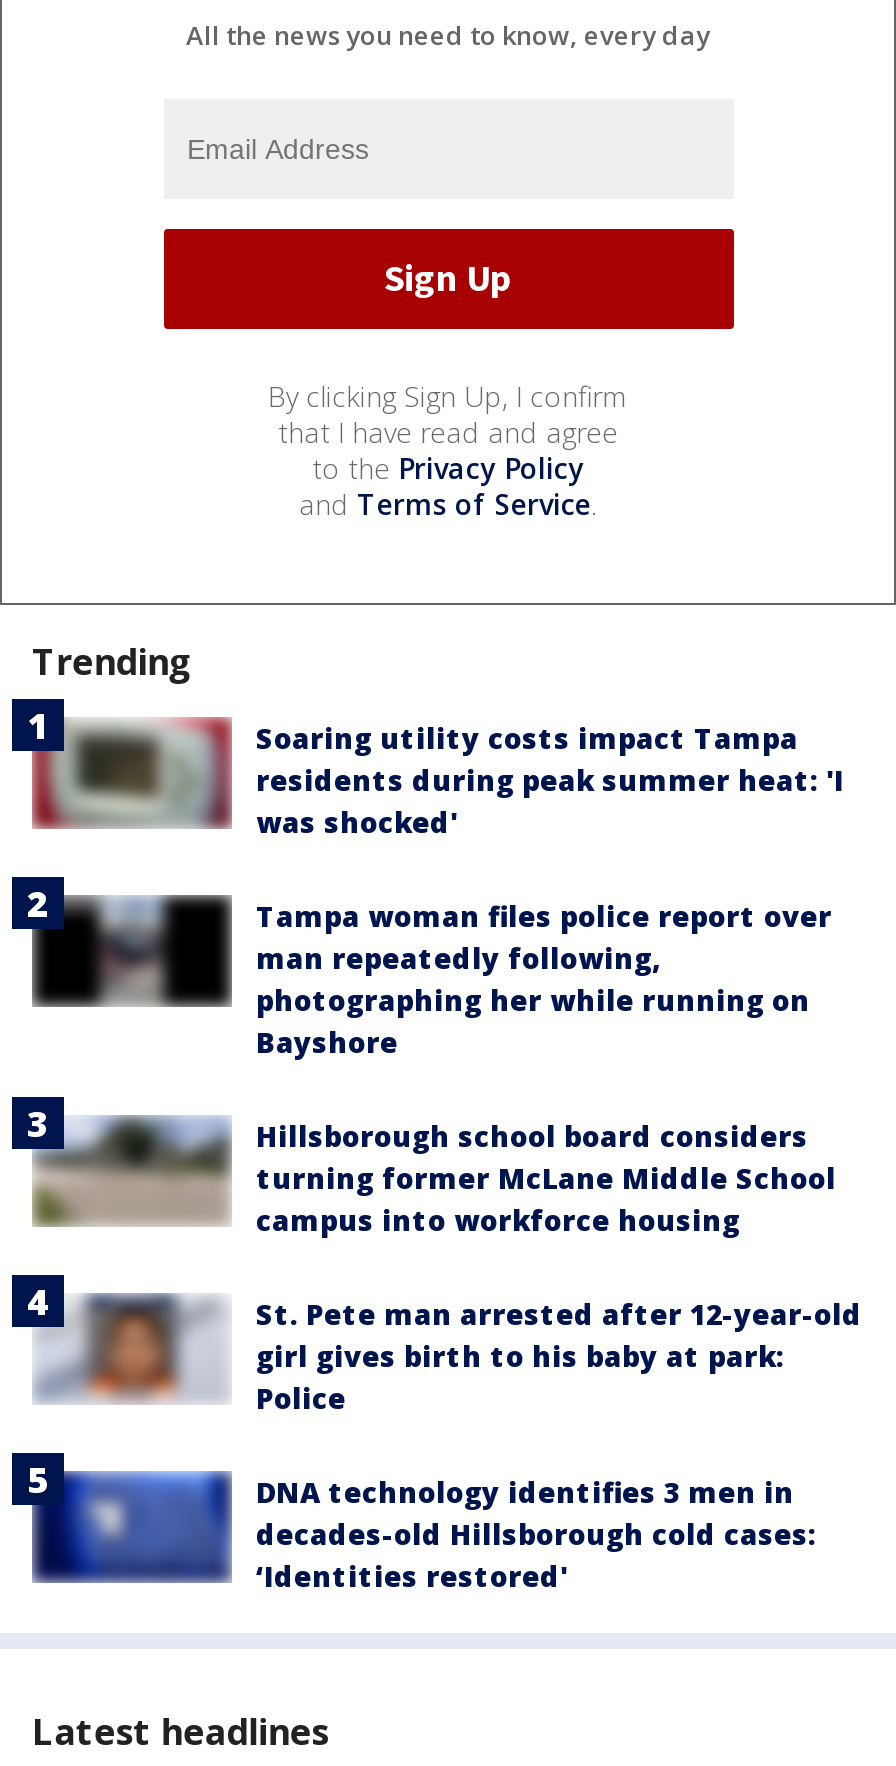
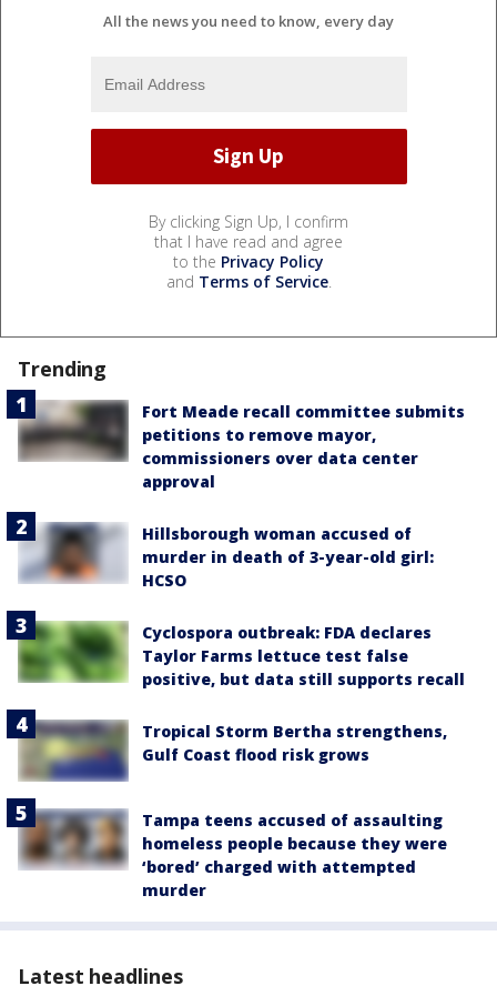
- [image]
- Soaring utility costs impact Tampa
- residents during peak summer heat: 'I
- was shocked'
+ [image]
+ Fort Meade recall committee submits
+ petitions to remove mayor,
+ commissioners over data center
+ approval

- [image]
- Tampa woman files police report over
- man repeatedly following,
- photographing her while running on
- Bayshore
+ [image]
+ Hillsborough woman accused of
+ murder in death of 3-year-old girl:
+ HCSO

- [image]
- Hillsborough school board considers
- turning former McLane Middle School
- campus into workforce housing
+ [image]
+ Cyclospora outbreak: FDA declares
+ Taylor Farms lettuce test false
+ positive, but data still supports recall

- [image]
- St. Pete man arrested after 12-year-old
- girl gives birth to his baby at park:
- Police
+ [image]
+ Tropical Storm Bertha strengthens,
+ Gulf Coast flood risk grows

- [image]
- DNA technology identifies 3 men in
- decades-old Hillsborough cold cases:
- ‘Identities restored'
+ [image]
+ Tampa teens accused of assaulting
+ homeless people because they were
+ ‘bored’ charged with attempted
+ murder
